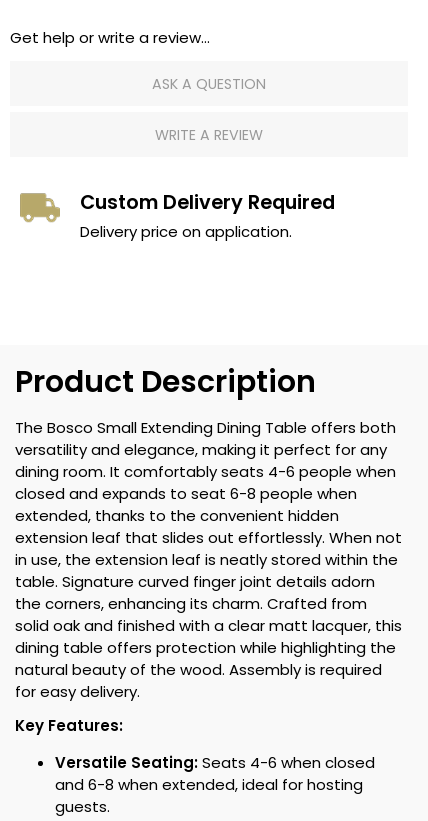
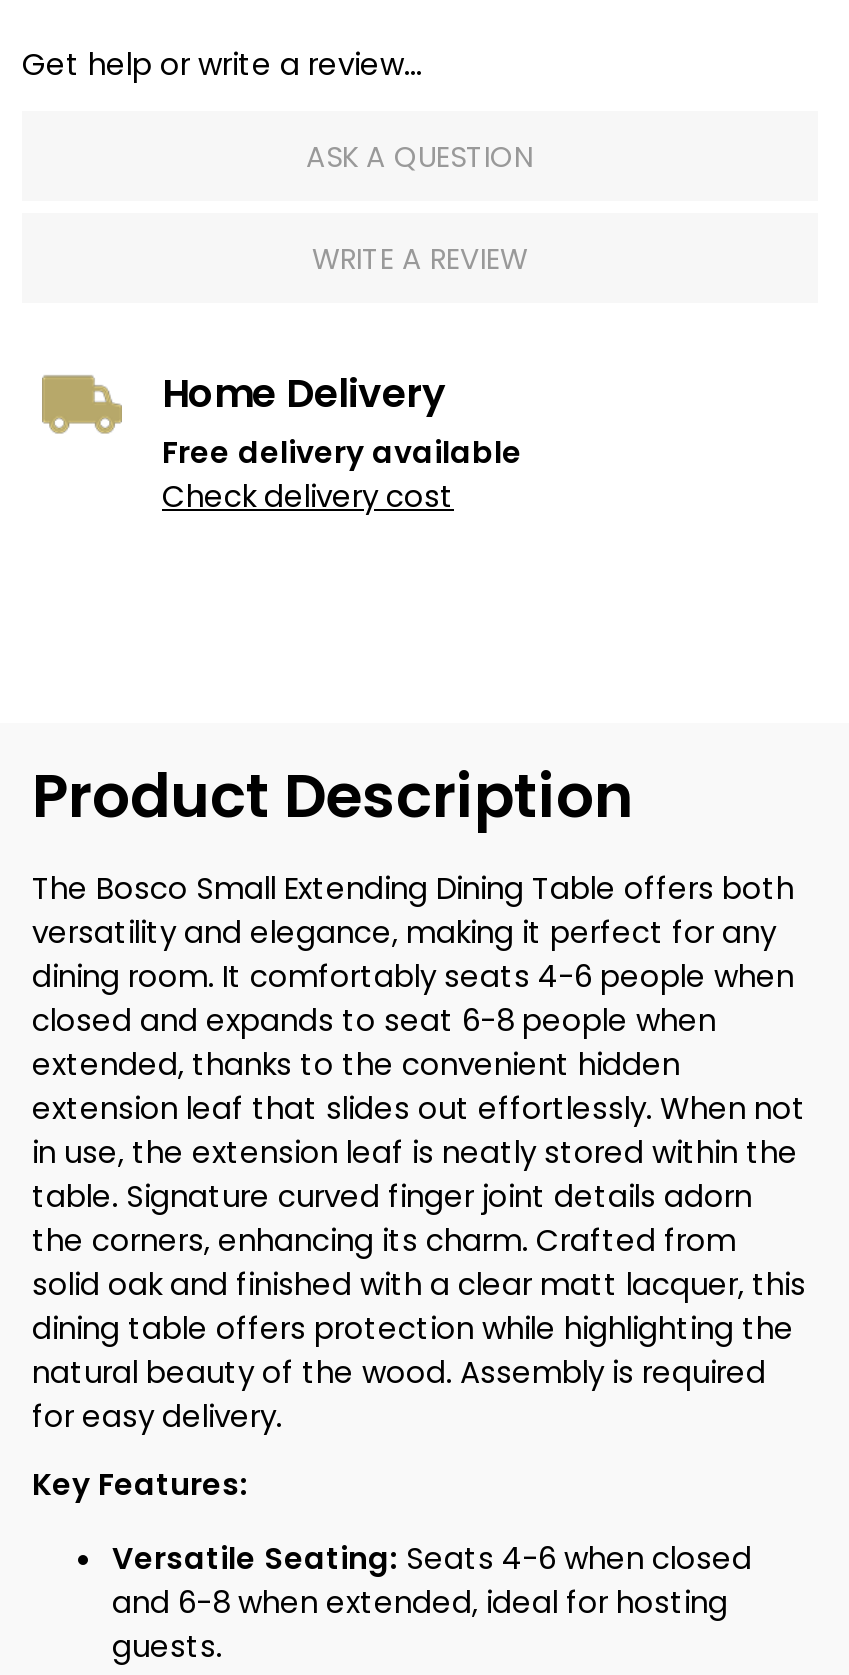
- Custom Delivery Required
- Delivery price on application.
+ Home Delivery
+ Free delivery available
+ Check delivery cost
